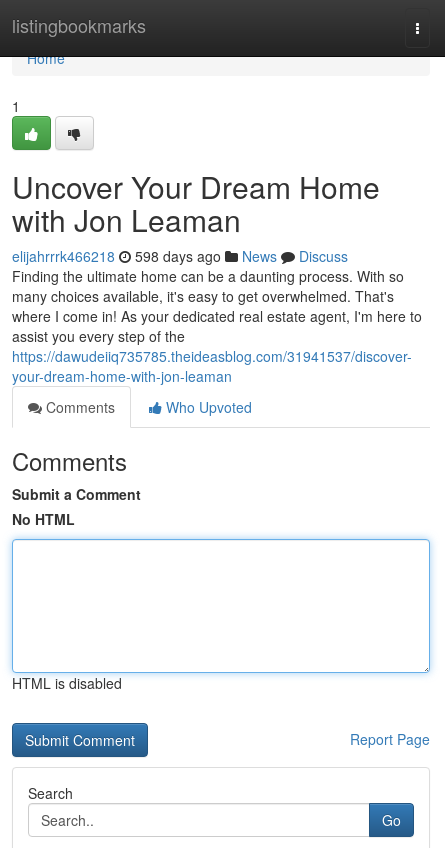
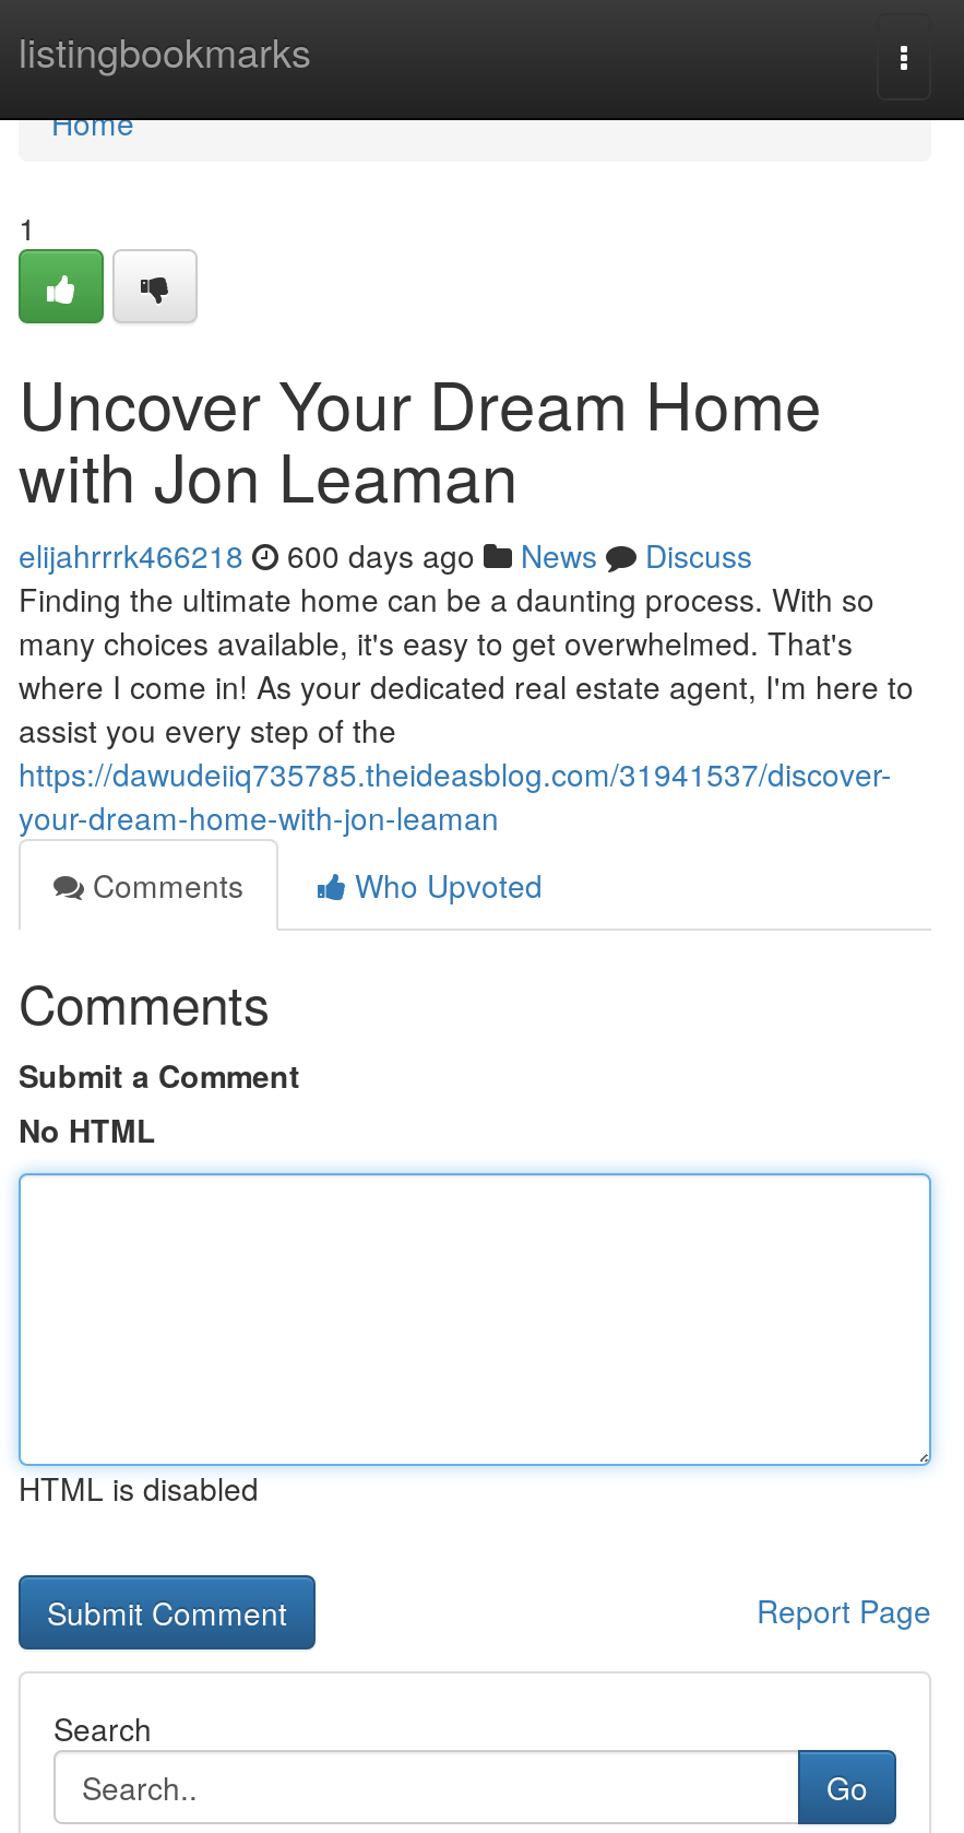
- elijahrrrk466218 598 days ago News Discuss
+ elijahrrrk466218 600 days ago News Discuss
